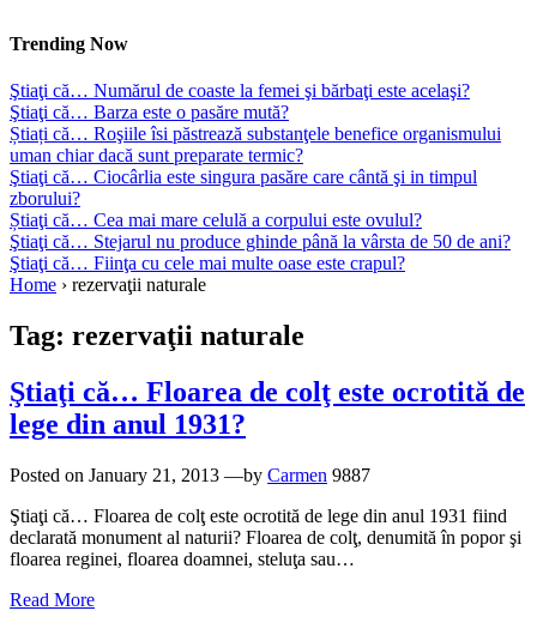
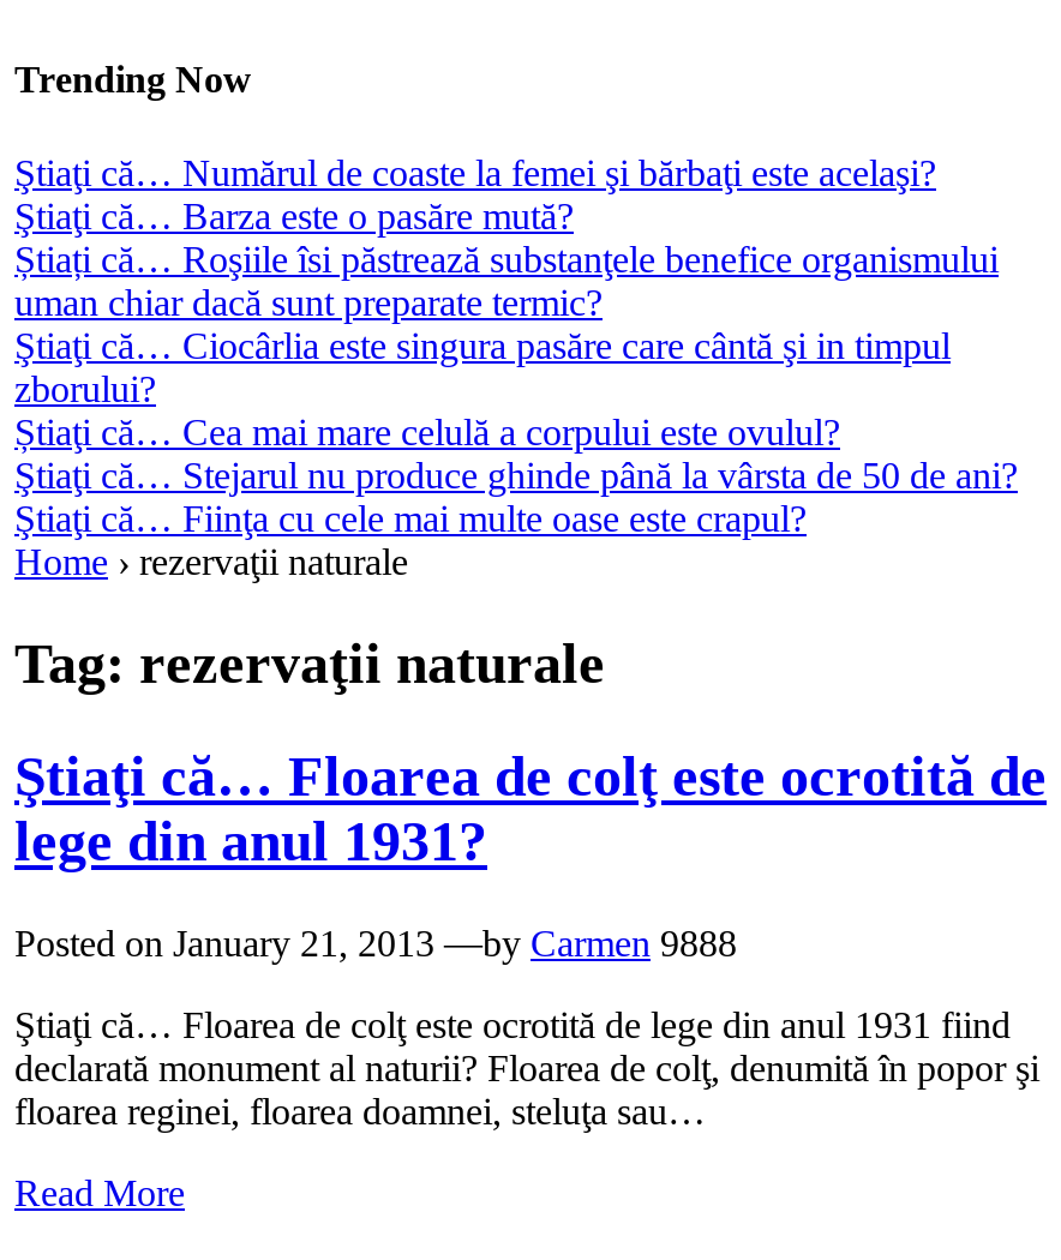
- Posted on January 21, 2013 —by Carmen 9887
+ Posted on January 21, 2013 —by Carmen 9888
